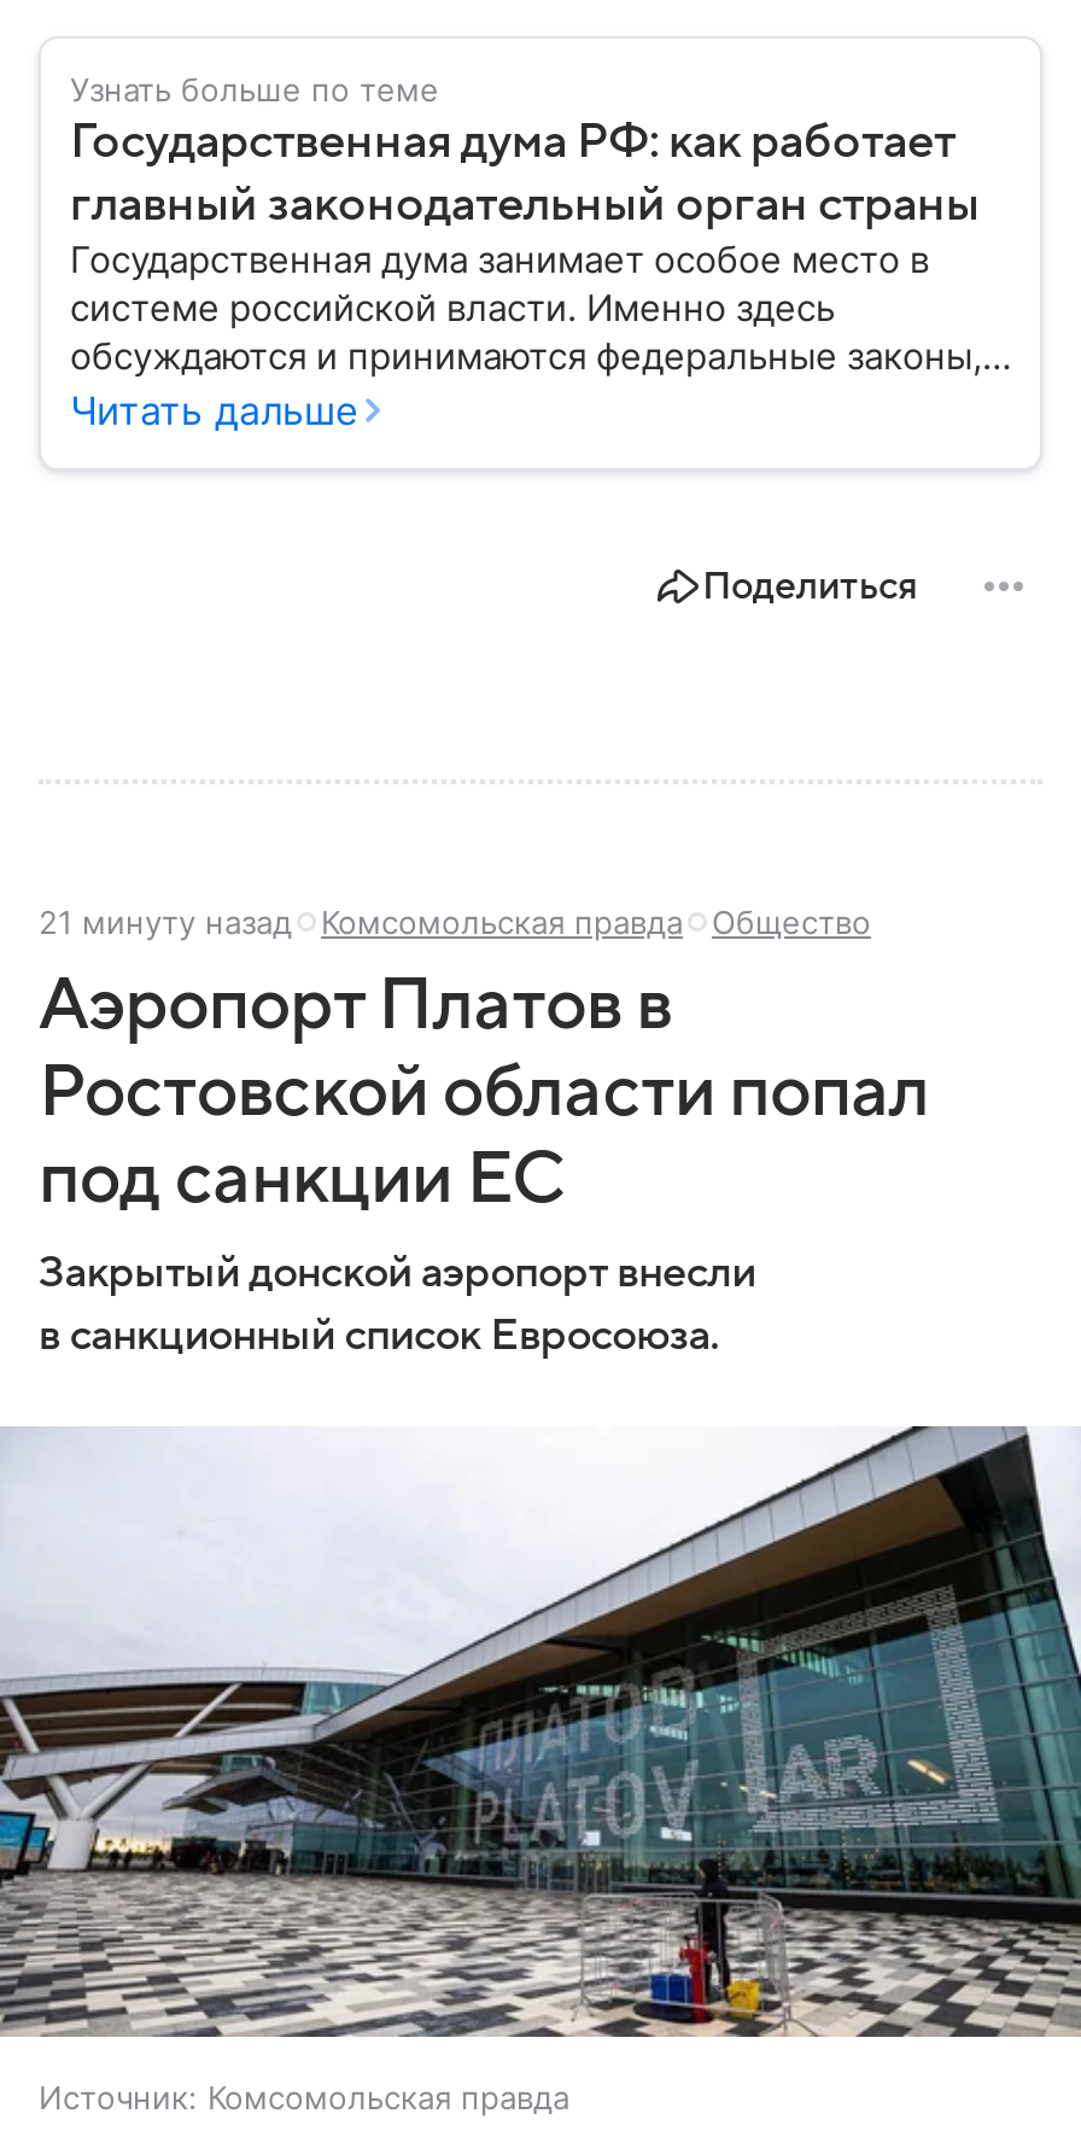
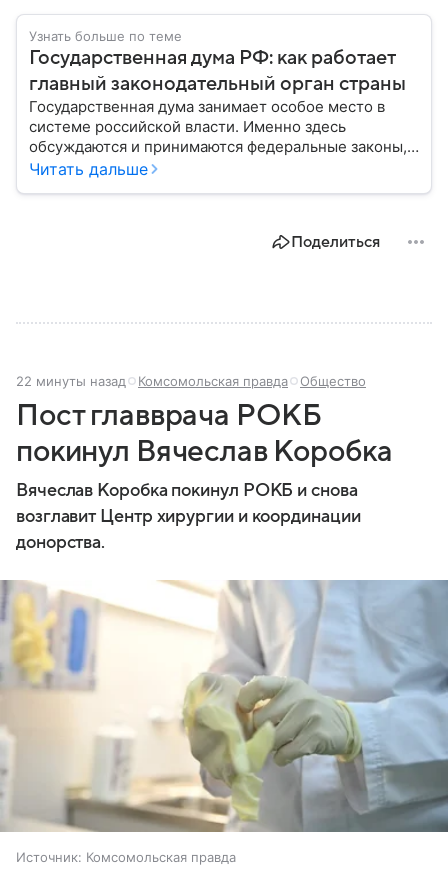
- 21 минуту назад Комсомольская правда Общество
+ 22 минуты назад Комсомольская правда Общество

- Аэропорт Платов в
- Ростовской области попал
- под санкции ЕС
- Закрытый донской аэропорт внесли
- в санкционный список Евросоюза.
+ Пост главврача РОКБ
+ покинул Вячеслав Коробка
+ Вячеслав Коробка покинул РОКБ и снова
+ возглавит Центр хирургии и координации
+ донорства.

- [image]
+ [image]
